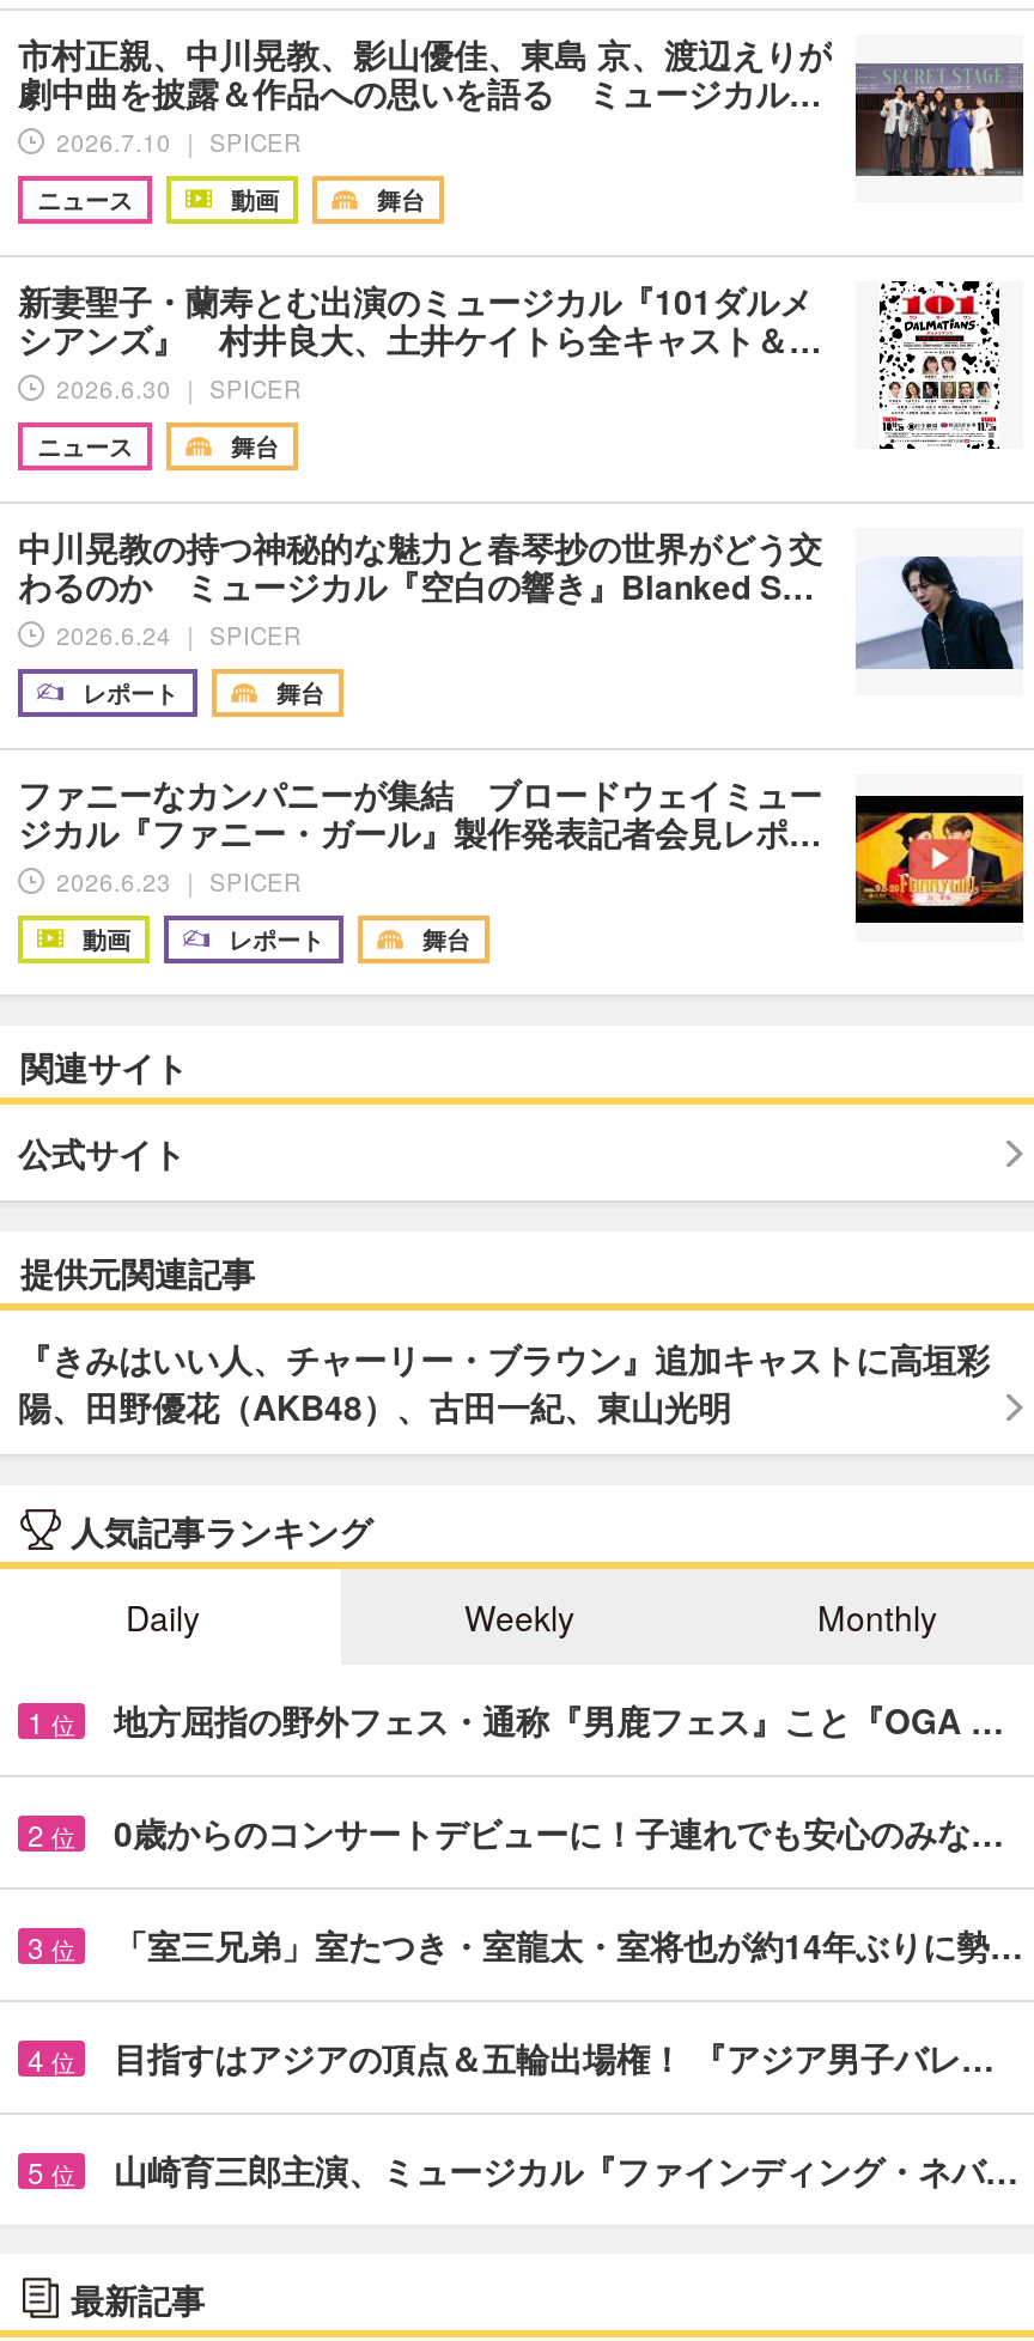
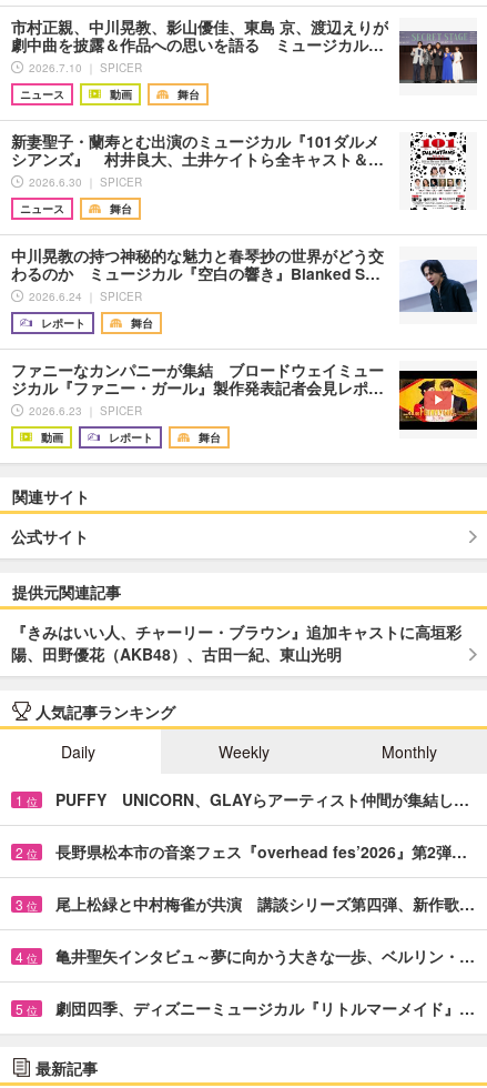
- 地方屈指の野外フェス・通称『男鹿フェス』こと『OGA …
+ PUFFY UNICORN、GLAYらアーティスト仲間が集結し…

- 0歳からのコンサートデビューに！子連れでも安心のみな…
+ 長野県松本市の音楽フェス『overhead fes’2026』第2弾…

- 「室三兄弟」室たつき・室龍太・室将也が約14年ぶりに勢…
+ 尾上松緑と中村梅雀が共演 講談シリーズ第四弾、新作歌…

- 目指すはアジアの頂点＆五輪出場権！ 『アジア男子バレ…
+ 亀井聖矢インタビュ～夢に向かう大きな一歩、ベルリン・…

- 山崎育三郎主演、ミュージカル『ファインディング・ネバ…
+ 劇団四季、ディズニーミュージカル『リトルマーメイド』…
